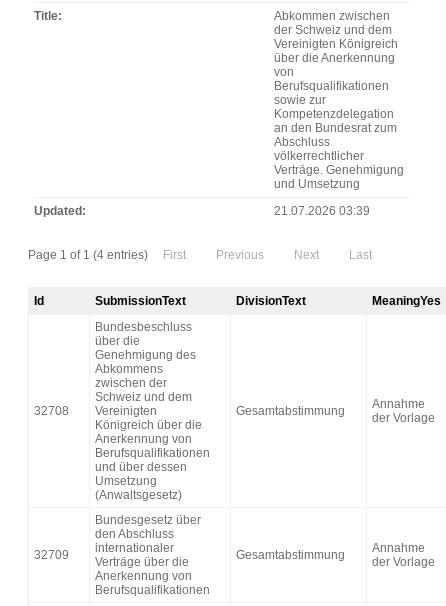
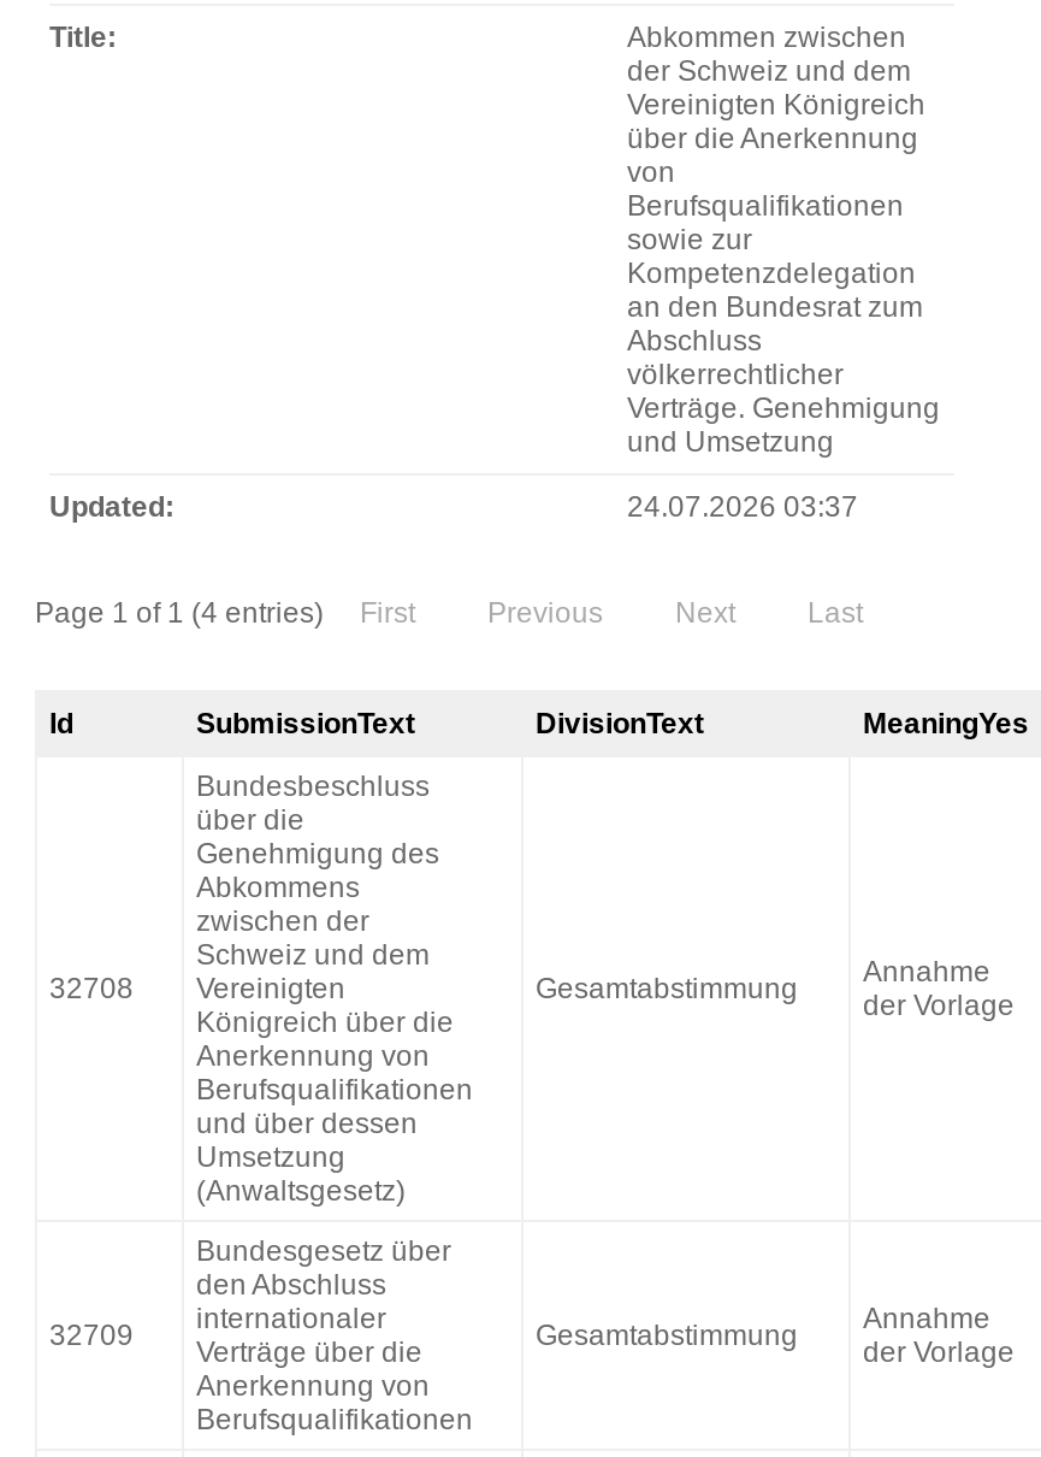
- 21.07.2026 03:39
+ 24.07.2026 03:37
